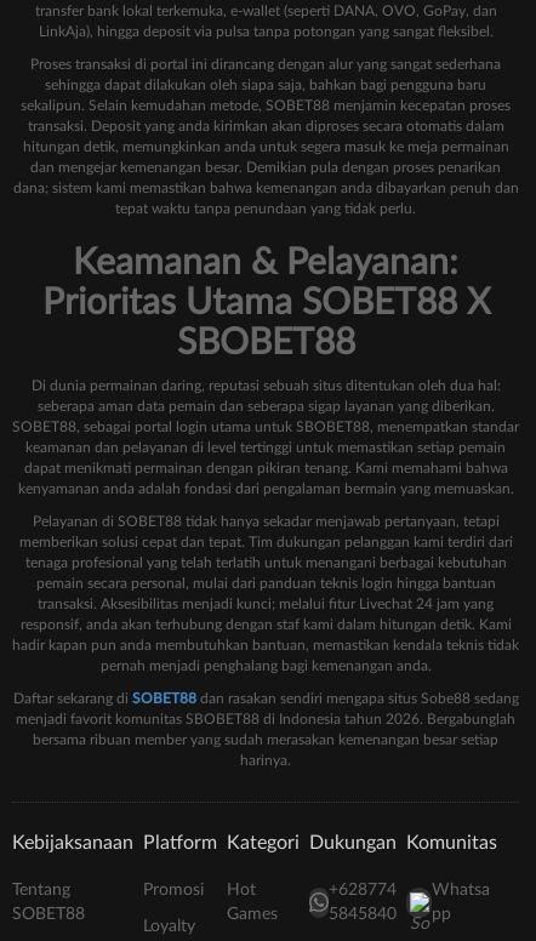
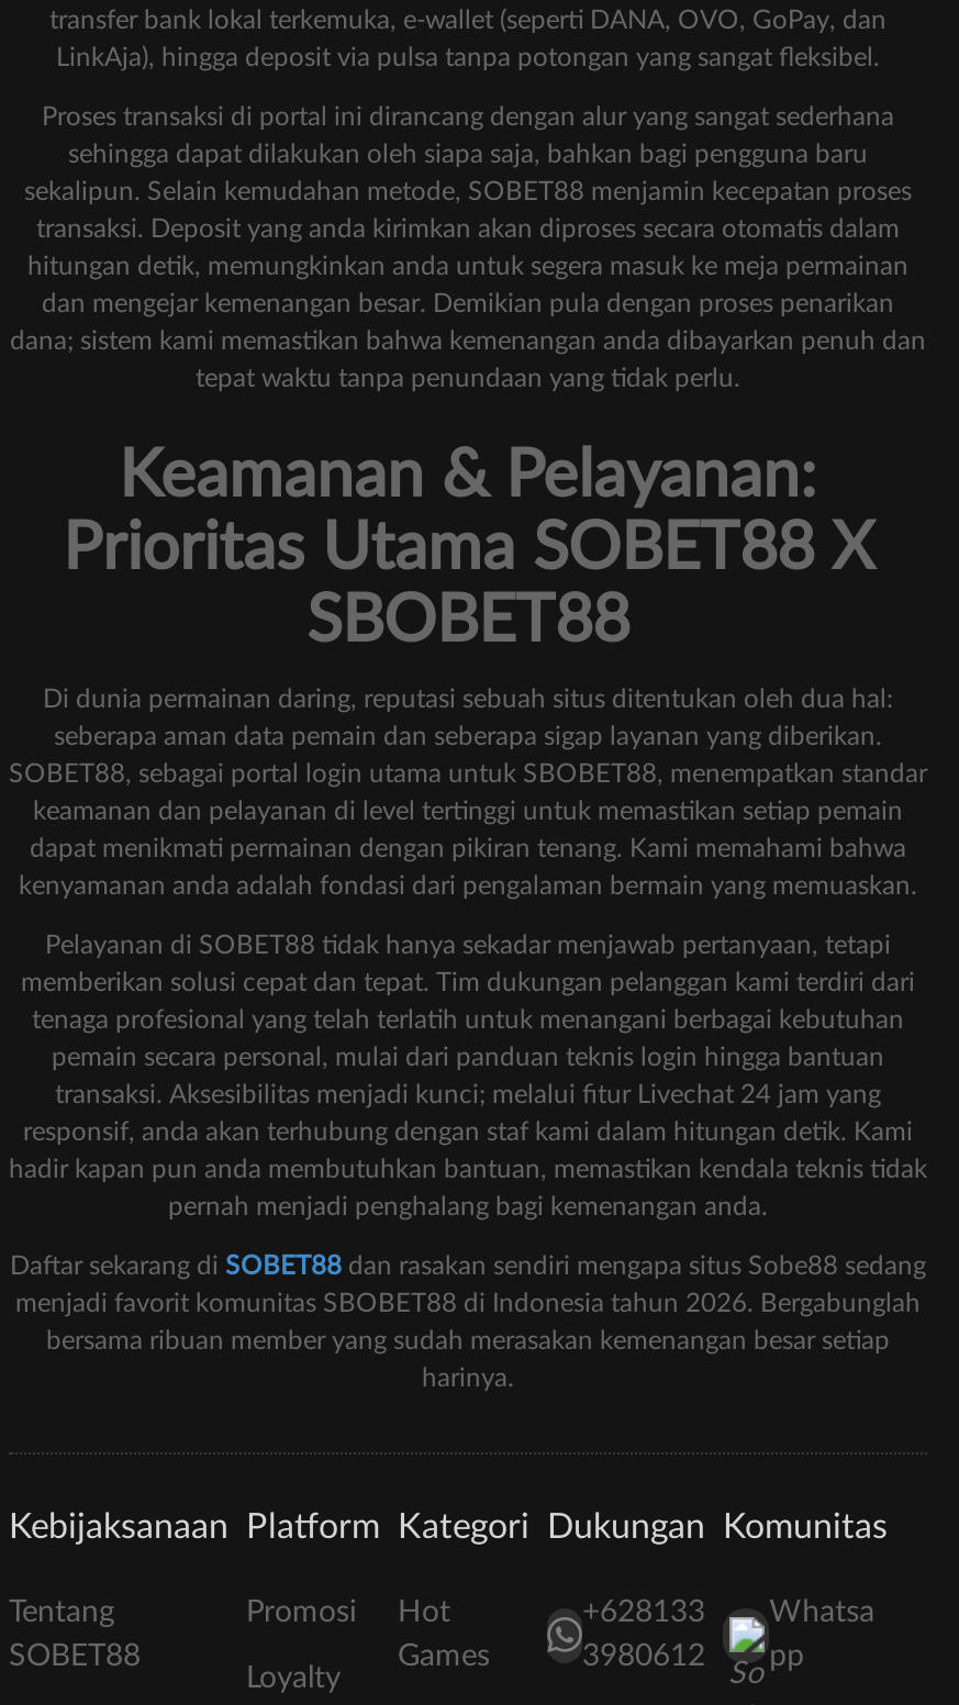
- +628774
+ +628133

- 5845840
+ 3980612
